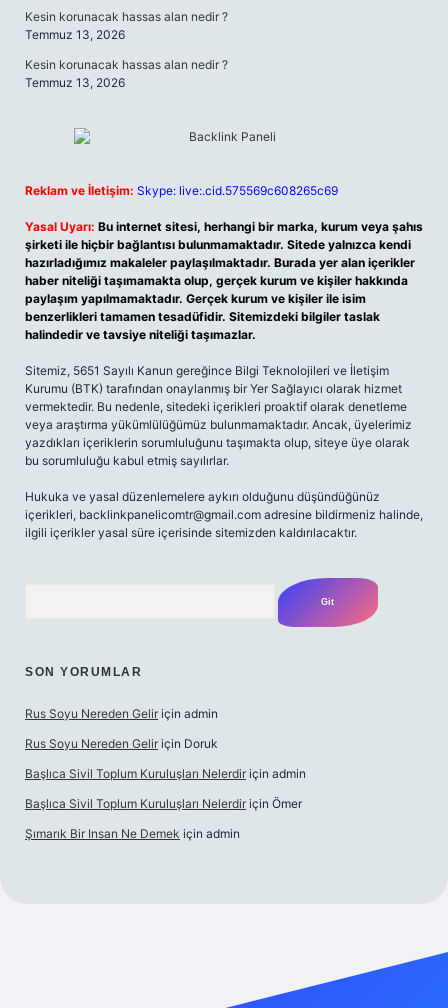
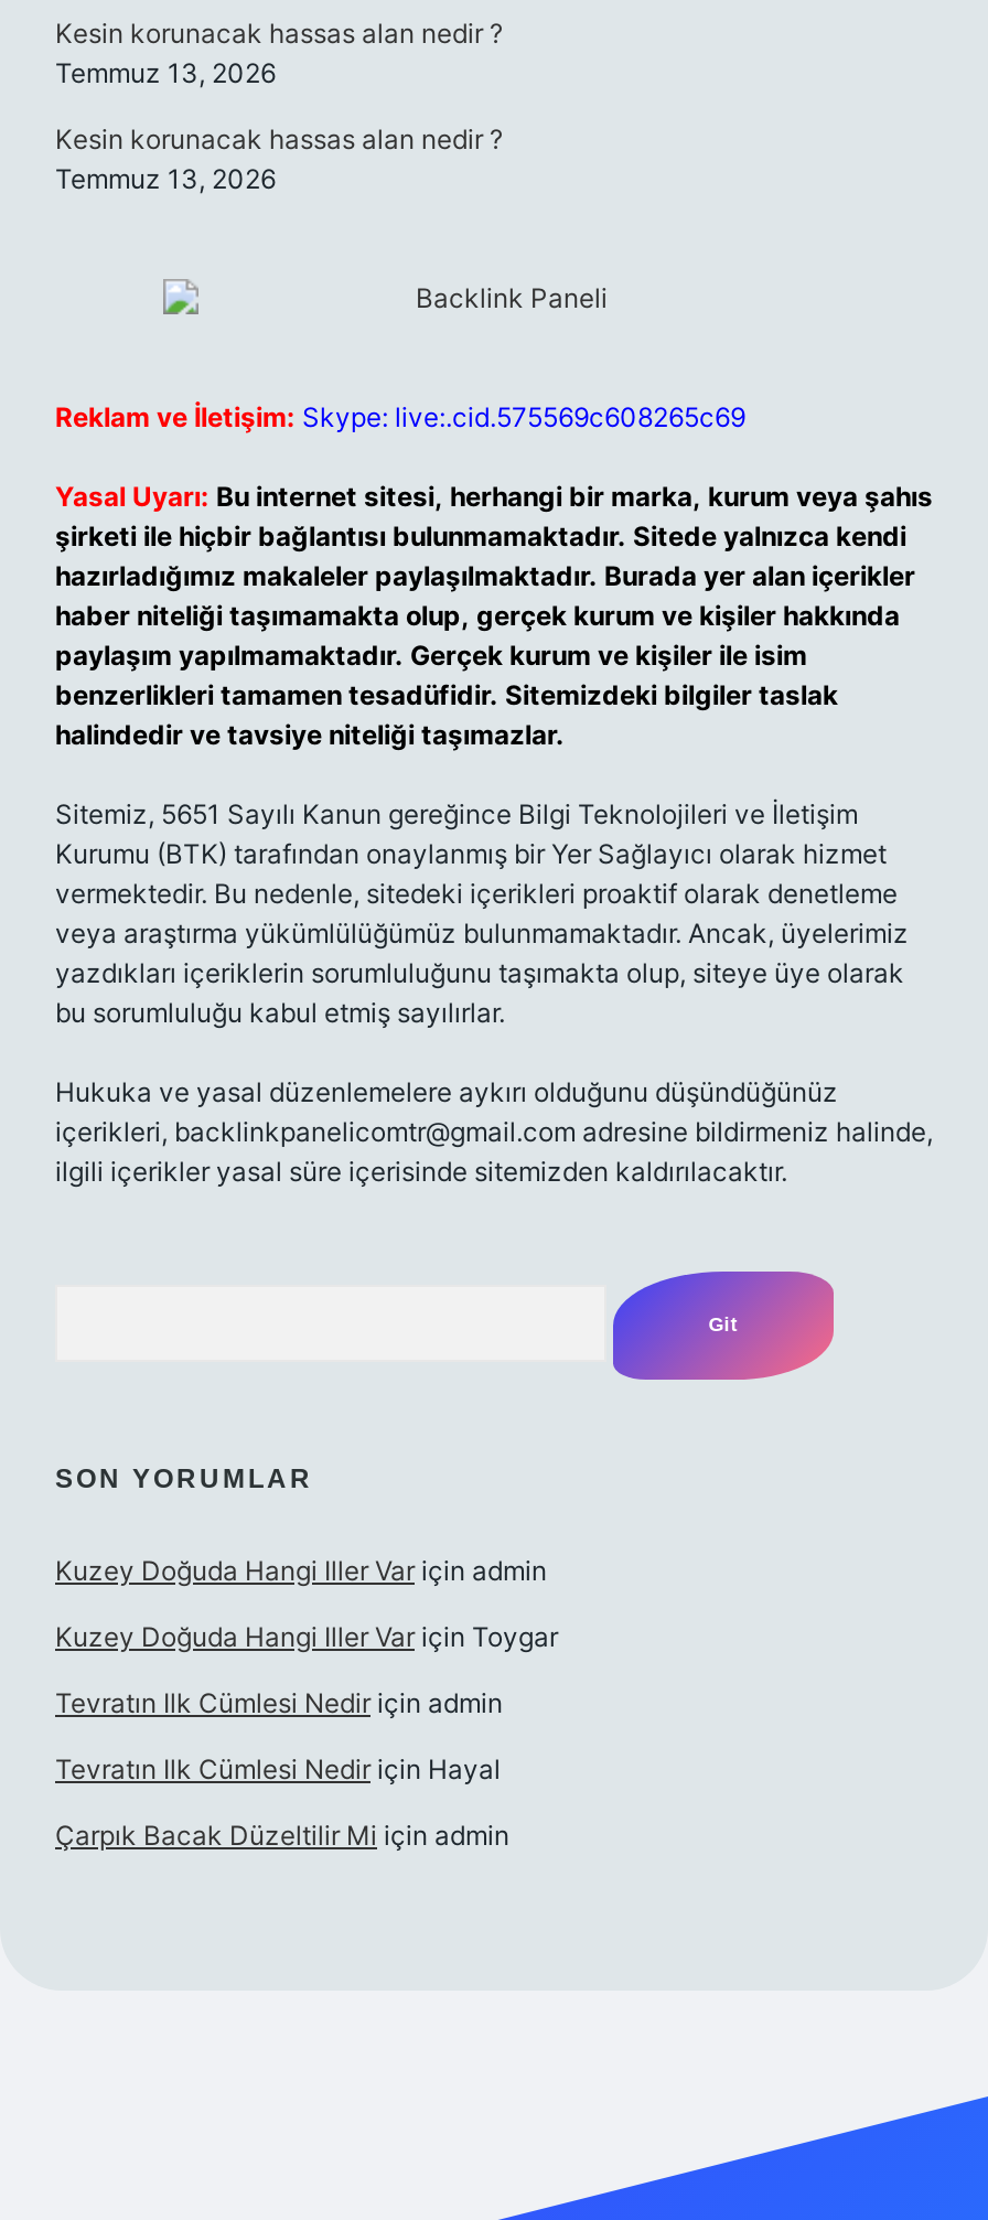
- Rus Soyu Nereden Gelir için admin
+ Kuzey Doğuda Hangi Iller Var için admin

- Rus Soyu Nereden Gelir için Doruk
+ Kuzey Doğuda Hangi Iller Var için Toygar

- Başlıca Sivil Toplum Kuruluşları Nelerdir için admin
+ Tevratın Ilk Cümlesi Nedir için admin

- Başlıca Sivil Toplum Kuruluşları Nelerdir için Ömer
+ Tevratın Ilk Cümlesi Nedir için Hayal

- Şımarık Bir Insan Ne Demek için admin
+ Çarpık Bacak Düzeltilir Mi için admin
